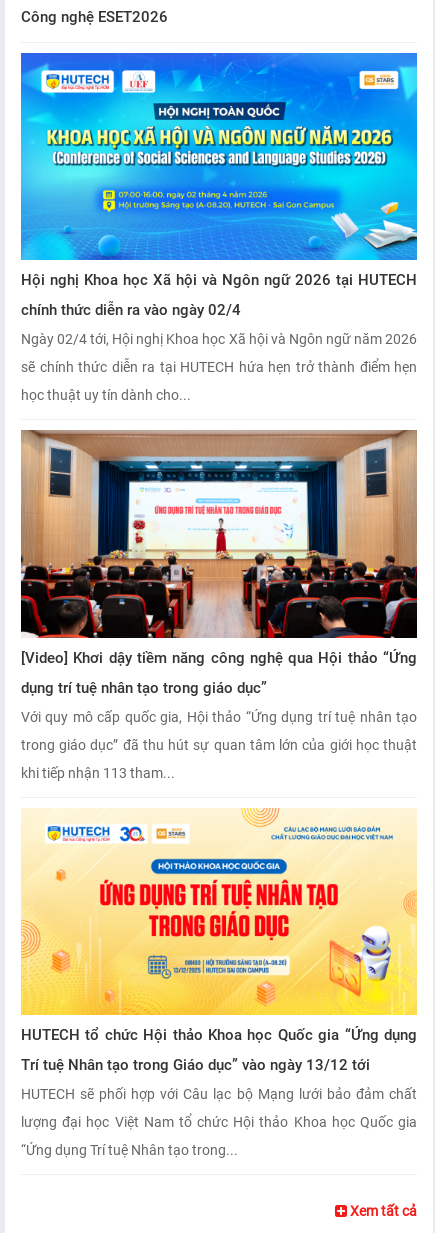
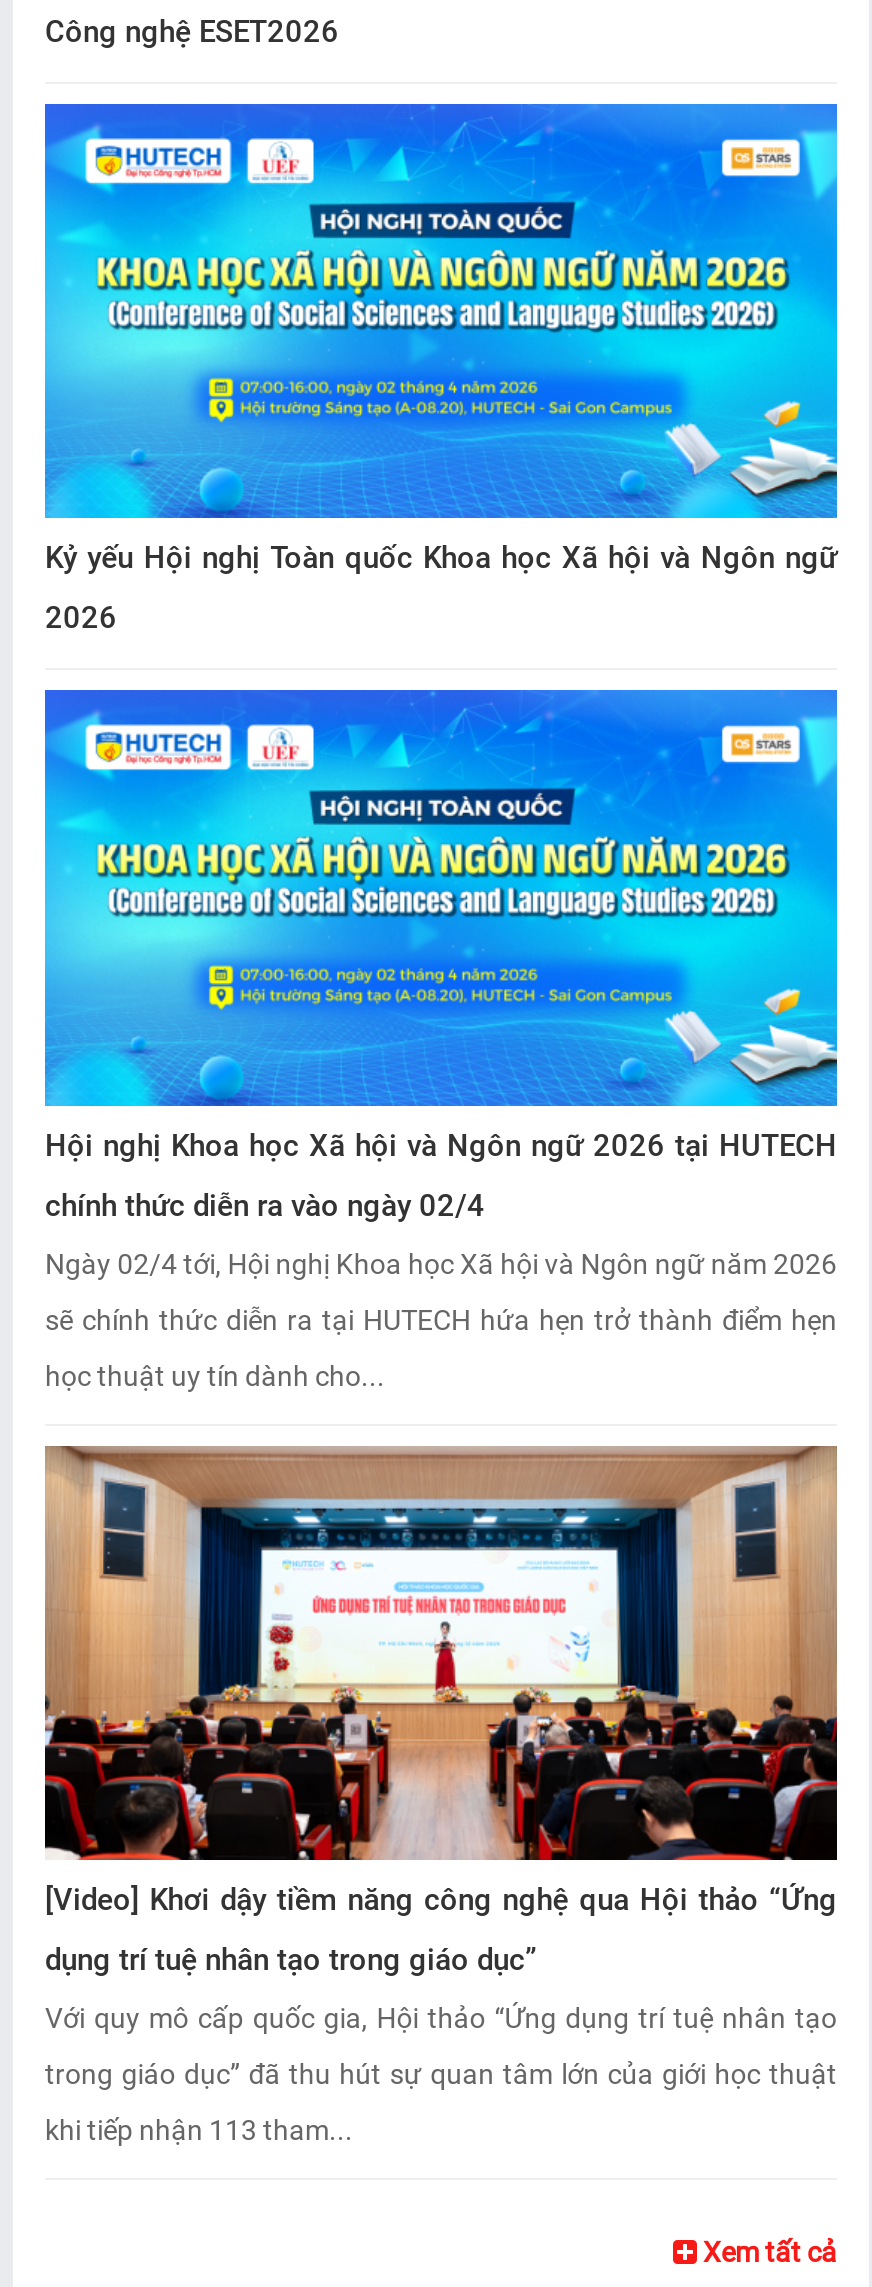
+ Kỷ yếu Hội nghị Toàn quốc Khoa học Xã hội và Ngôn ngữ
+ 2026

moved down: [image] | Hội nghị Khoa học Xã hội và Ngôn ngữ 2026 tại HUTECH | chính thức diễn ra vào ngày 02/4 | ... | trong giáo dục” đã thu hút sự quan tâm lớn của giới học thuật | khi tiếp nhận 113 tham...

- [image]
- HUTECH tổ chức Hội thảo Khoa học Quốc gia “Ứng dụng
- Trí tuệ Nhân tạo trong Giáo dục” vào ngày 13/12 tới
- HUTECH sẽ phối hợp với Câu lạc bộ Mạng lưới bảo đảm chất
- lượng đại học Việt Nam tổ chức Hội thảo Khoa học Quốc gia
- “Ứng dụng Trí tuệ Nhân tạo trong...
